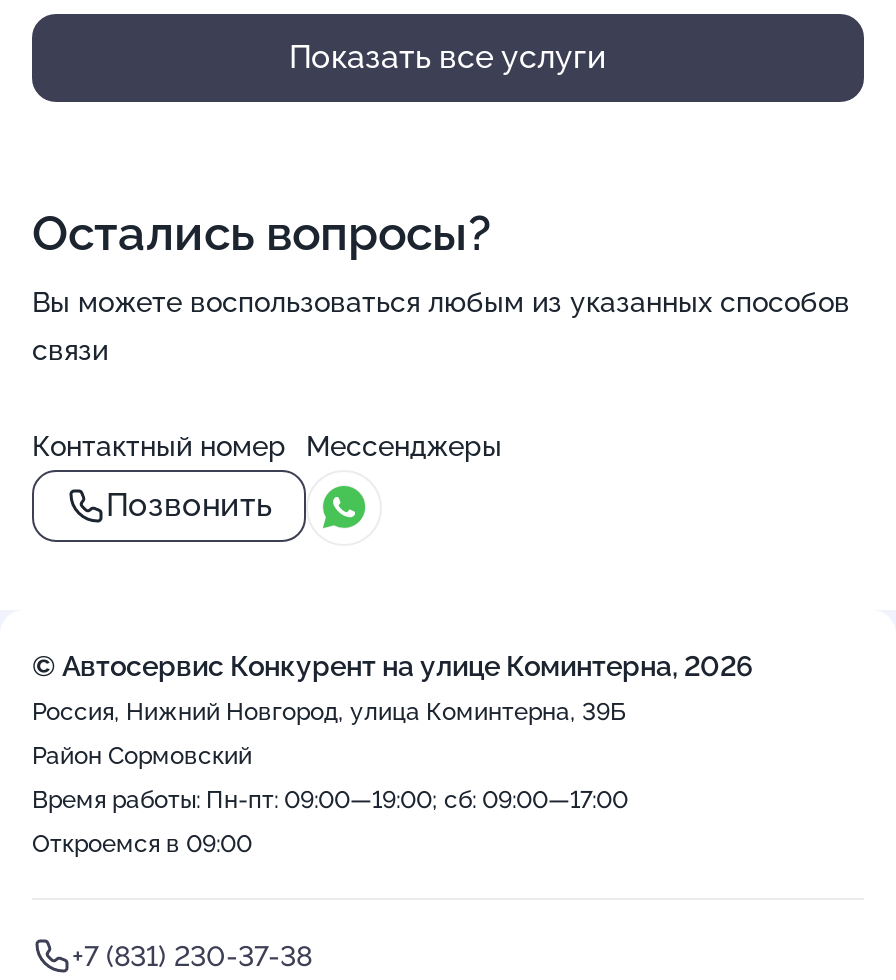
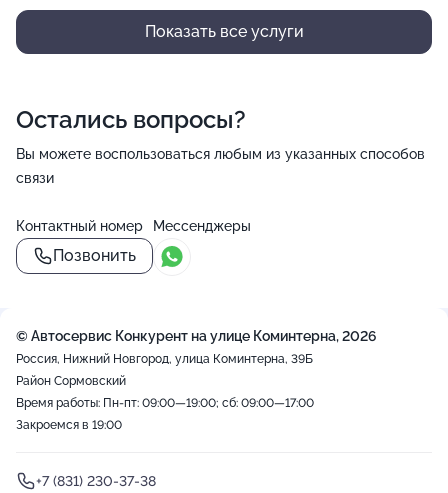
- Откроемся в 09:00
+ Закроемся в 19:00
